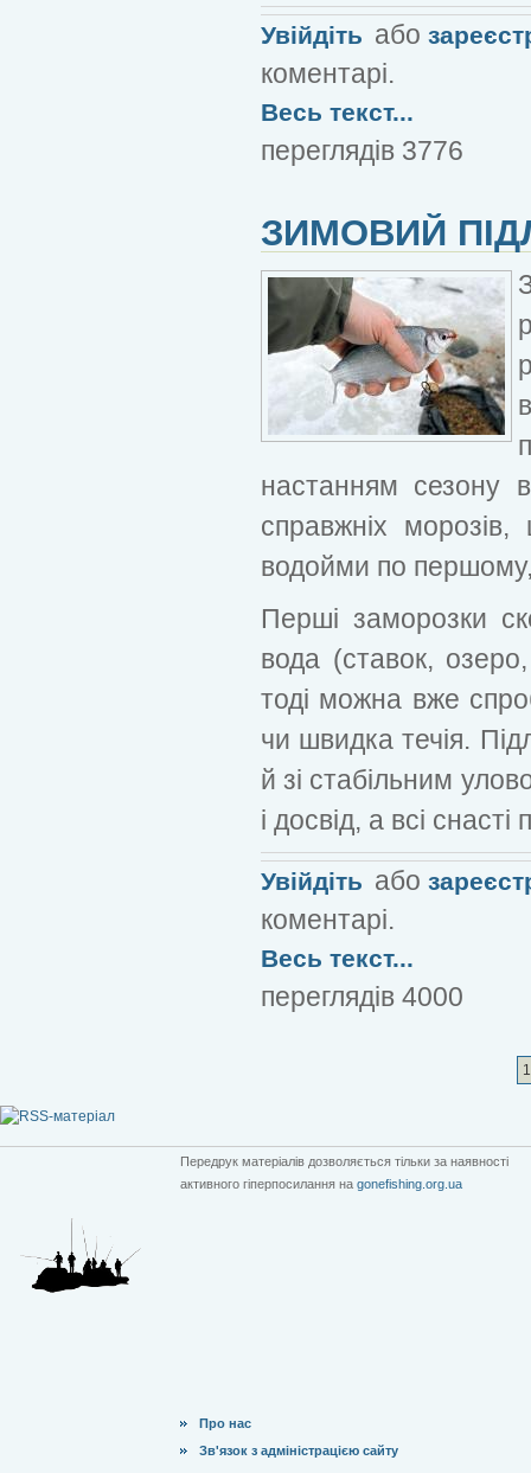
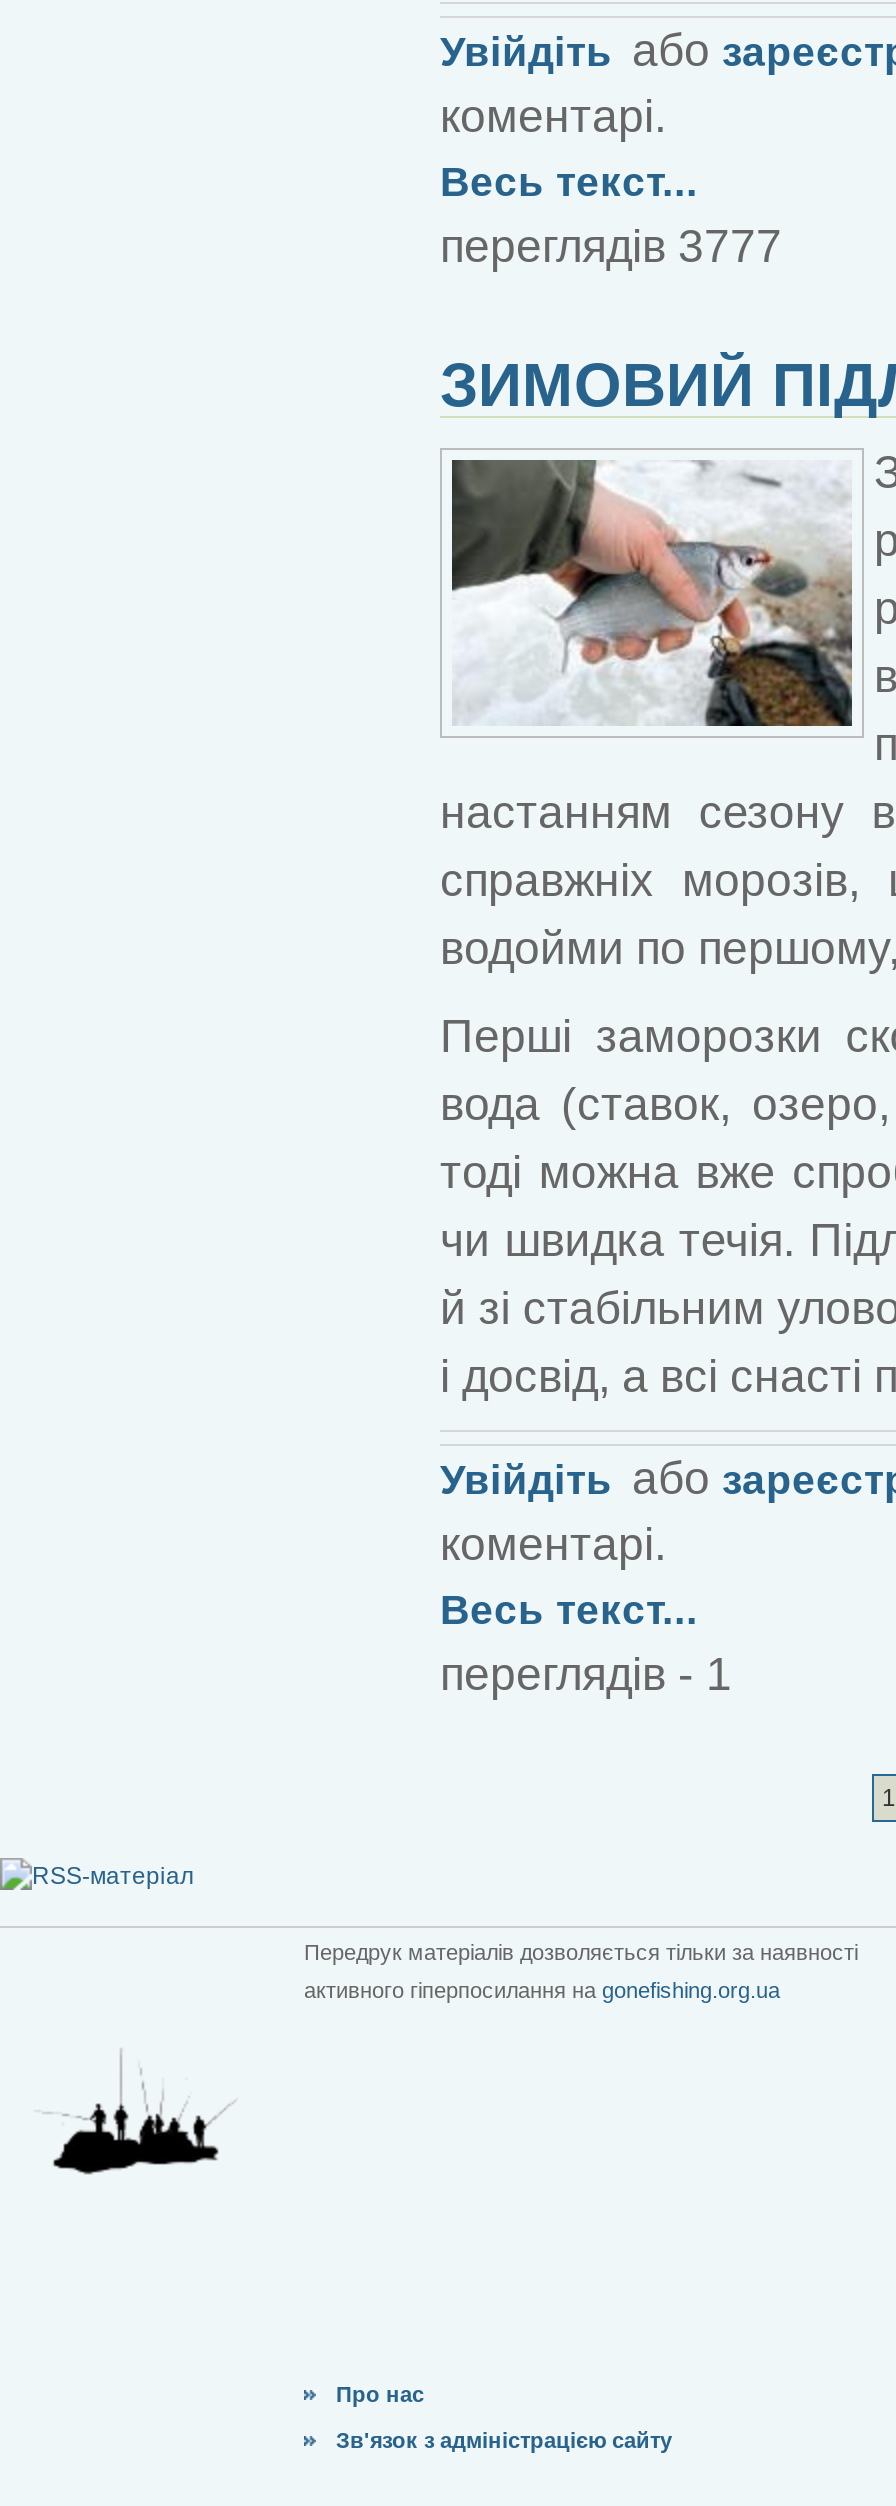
- переглядів 3776
+ переглядів 3777

- переглядів 4000
+ переглядів - 1
